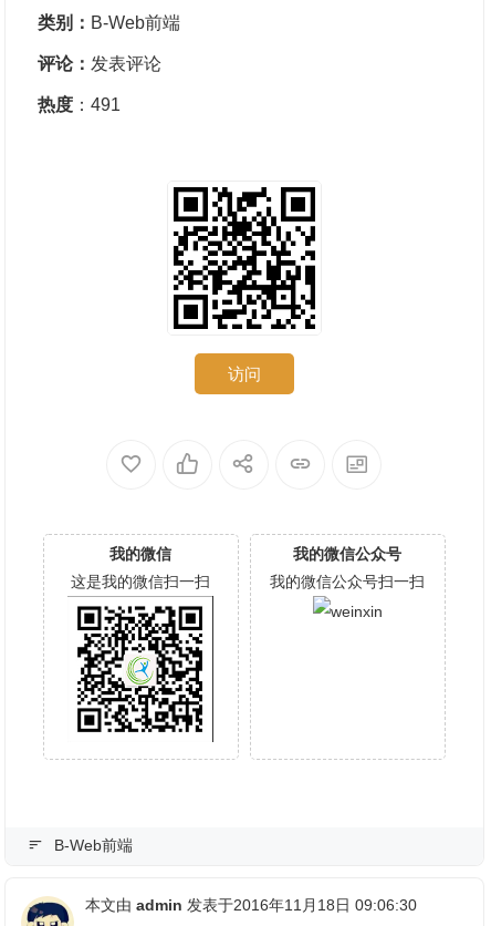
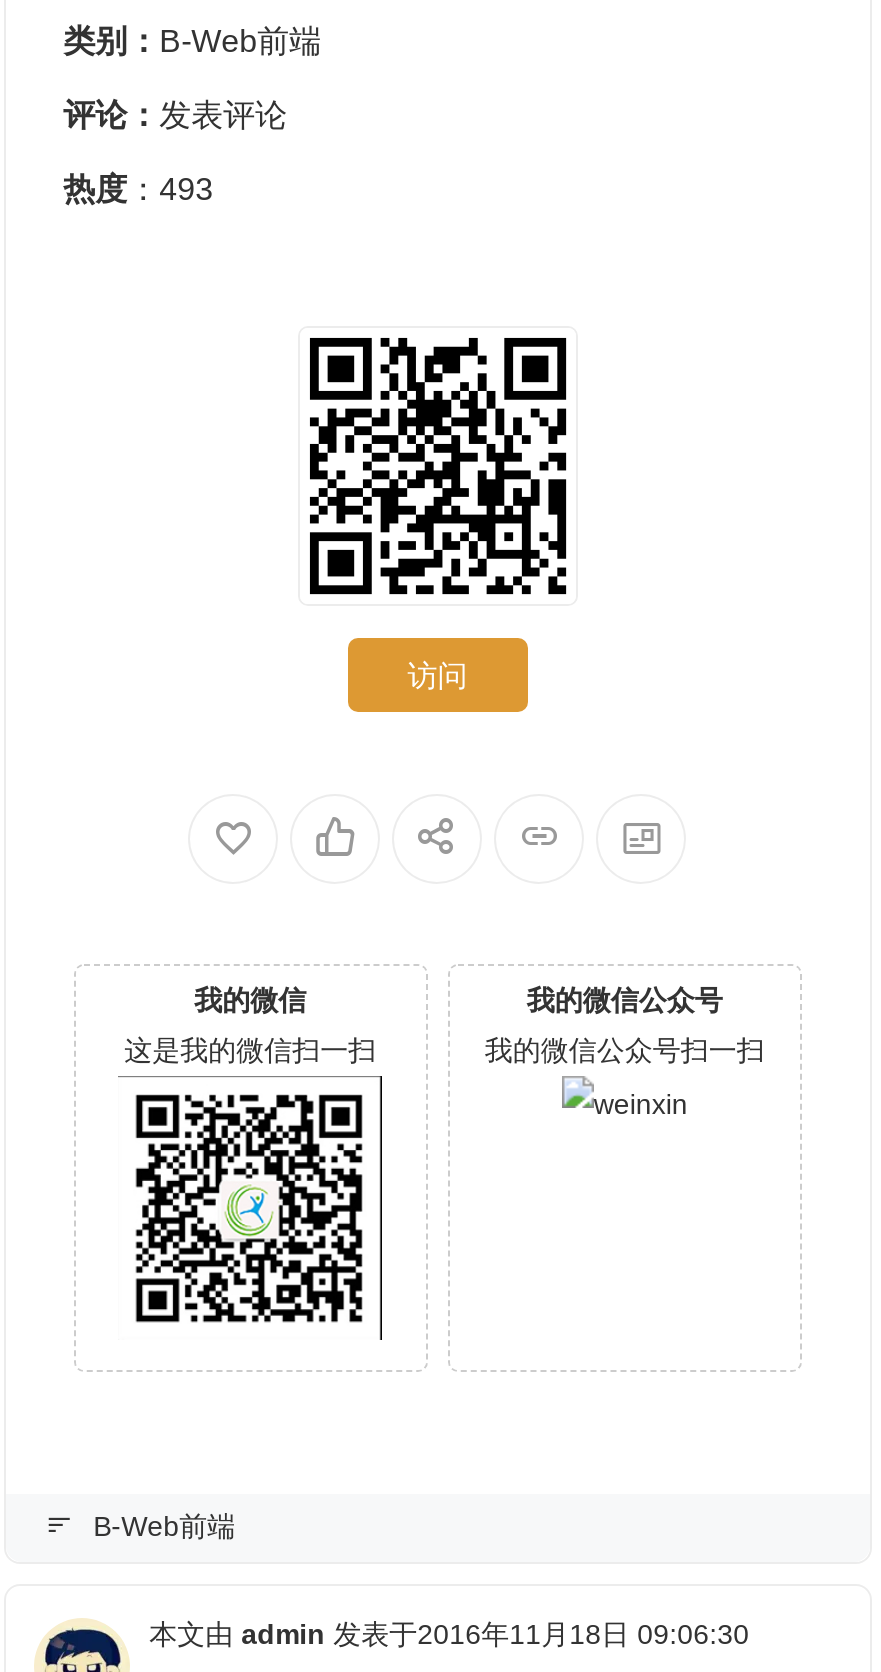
- 热度：491
+ 热度：493
